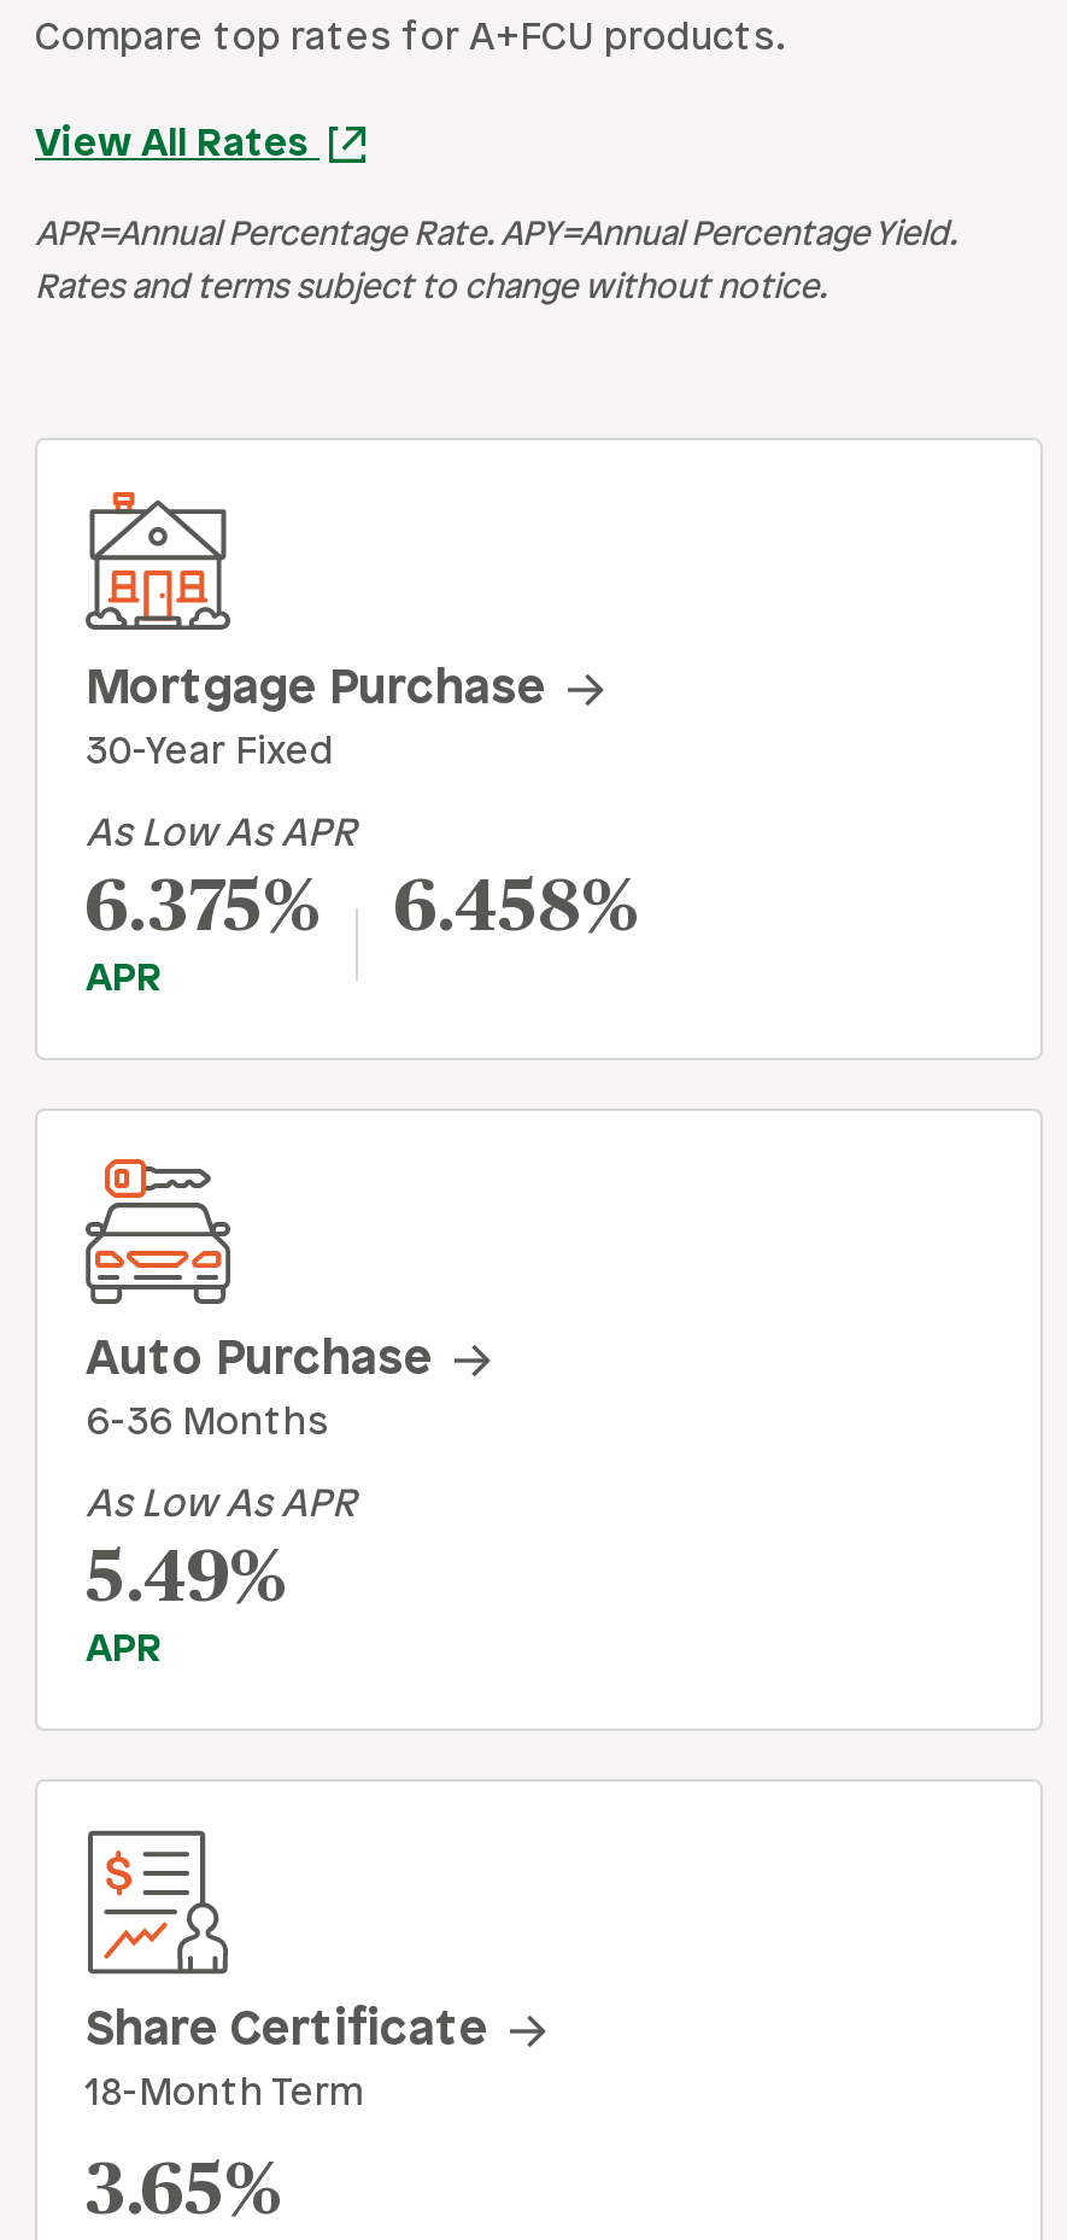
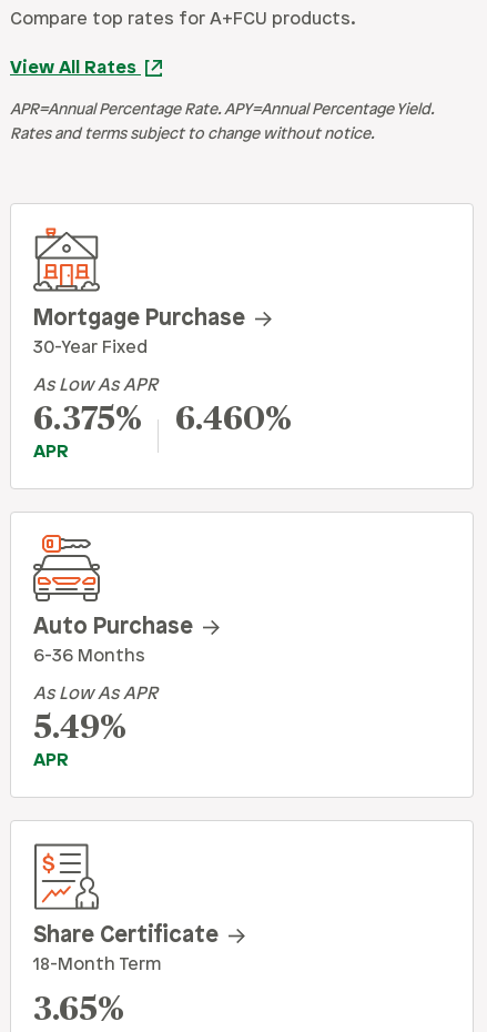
- 6.375% 6.458%
+ 6.375% 6.460%
